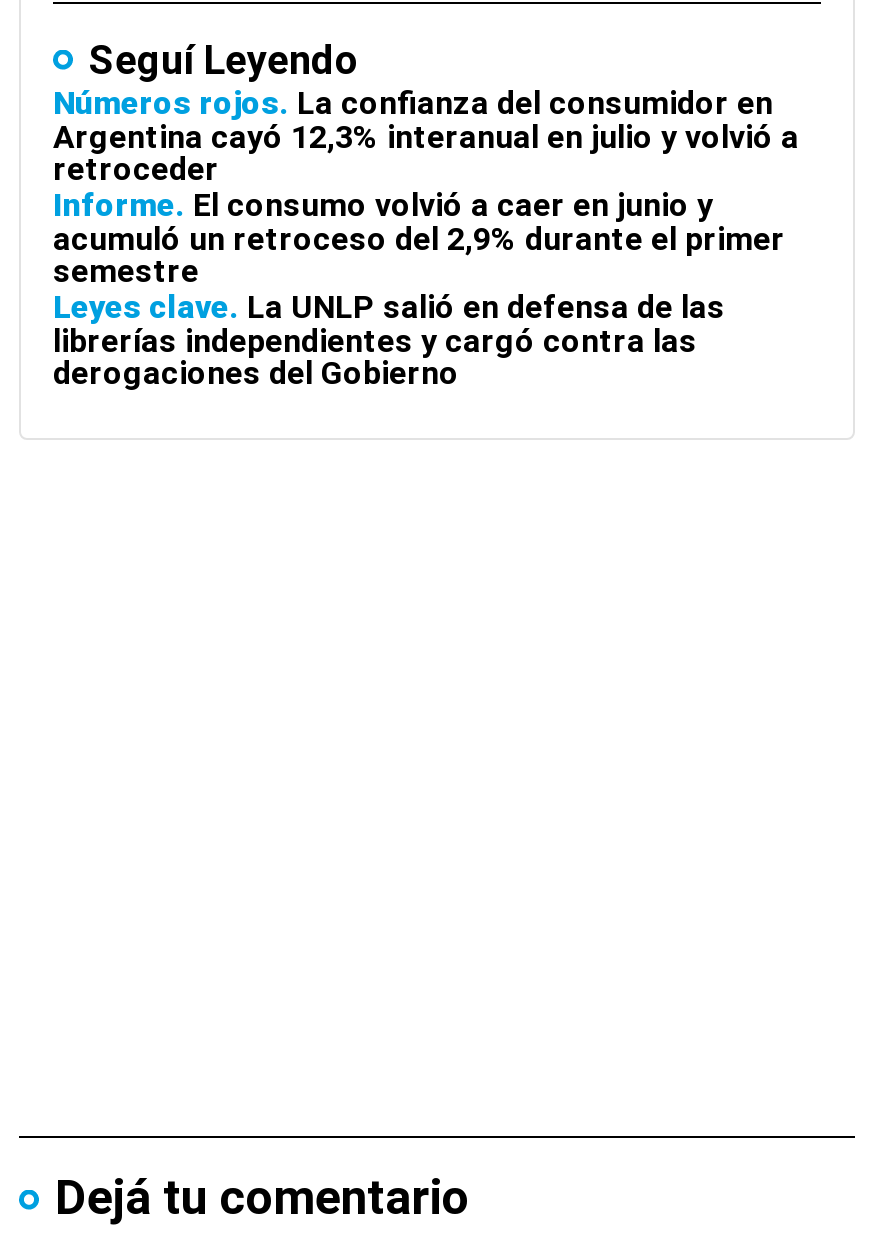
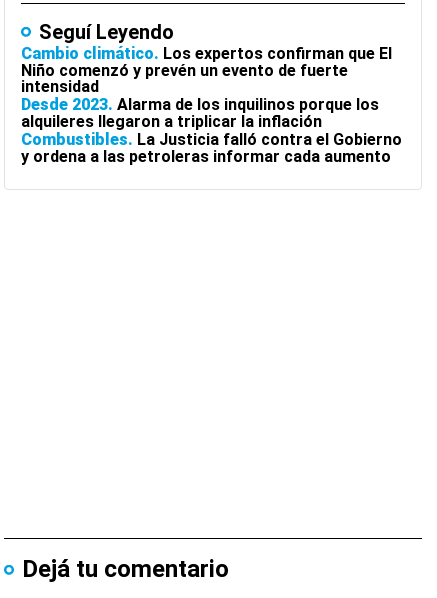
- Números rojos La confianza del consumidor en
- Argentina cayó 12,3% interanual en julio y volvió a
- retroceder
- Informe El consumo volvió a caer en junio y
- acumuló un retroceso del 2,9% durante el primer
- semestre
- Leyes clave La UNLP salió en defensa de las
- librerías independientes y cargó contra las
- derogaciones del Gobierno
+ Cambio climático Los expertos confirman que El
+ Niño comenzó y prevén un evento de fuerte
+ intensidad
+ Desde 2023 Alarma de los inquilinos porque los
+ alquileres llegaron a triplicar la inflación
+ Combustibles La Justicia falló contra el Gobierno
+ y ordena a las petroleras informar cada aumento
